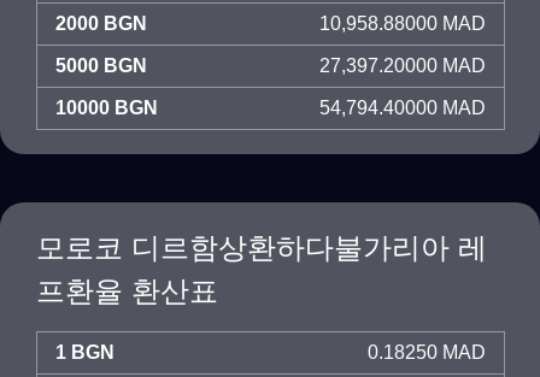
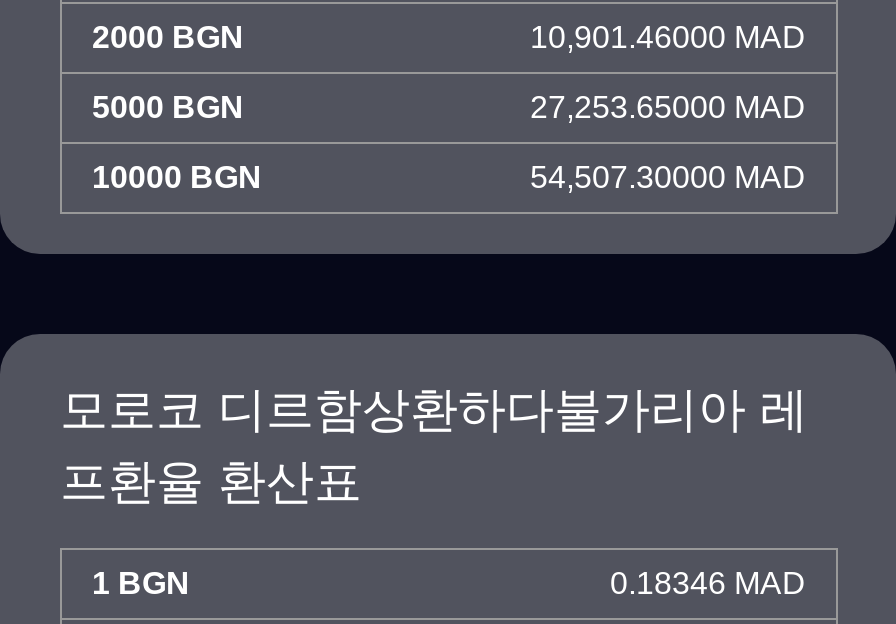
- 10,958.88000 MAD
+ 10,901.46000 MAD

- 27,397.20000 MAD
+ 27,253.65000 MAD

- 54,794.40000 MAD
+ 54,507.30000 MAD

- 0.18250 MAD
+ 0.18346 MAD
